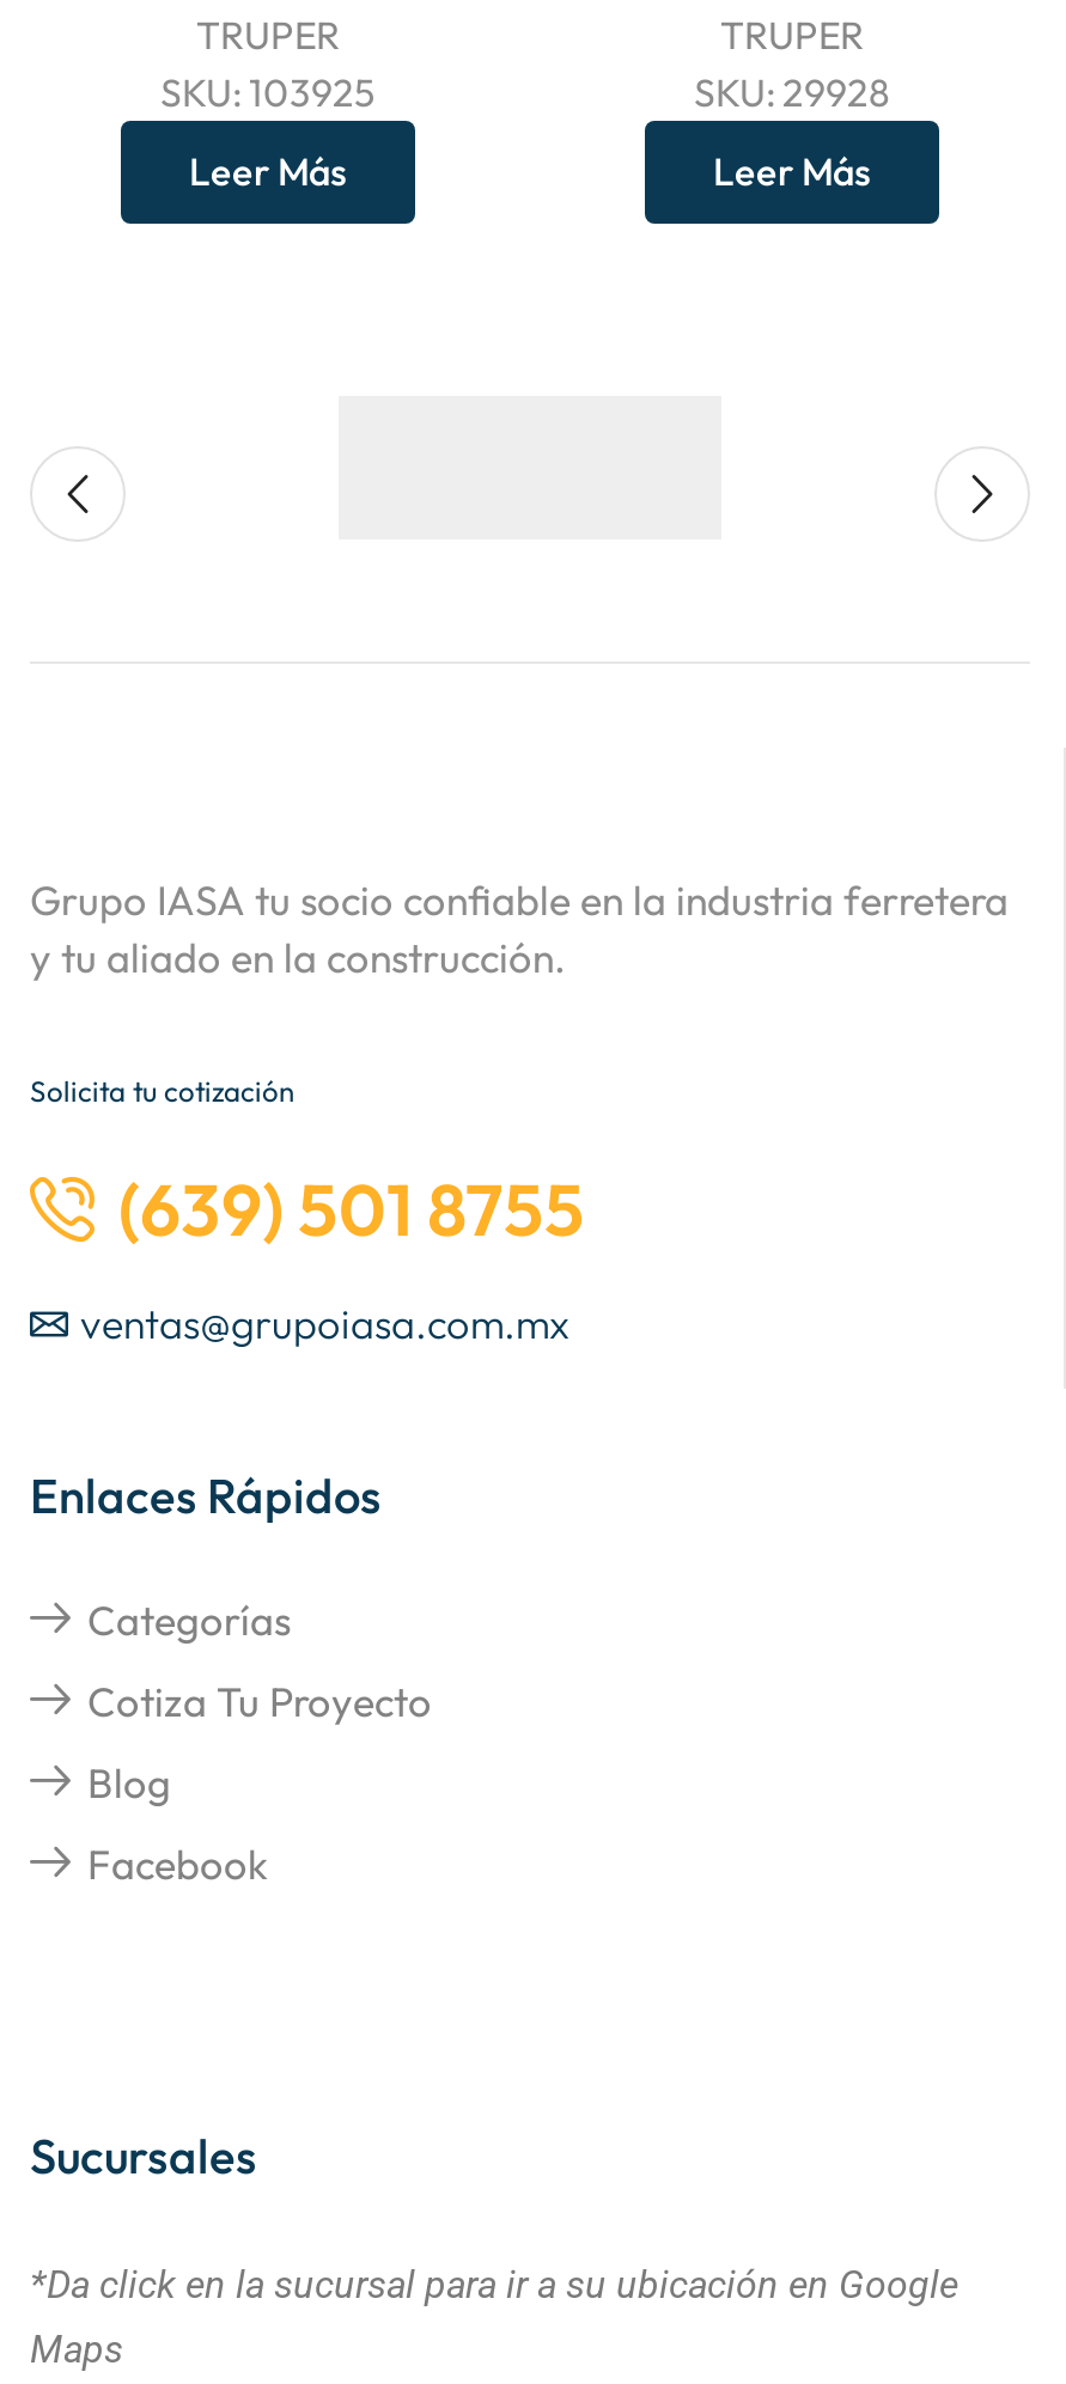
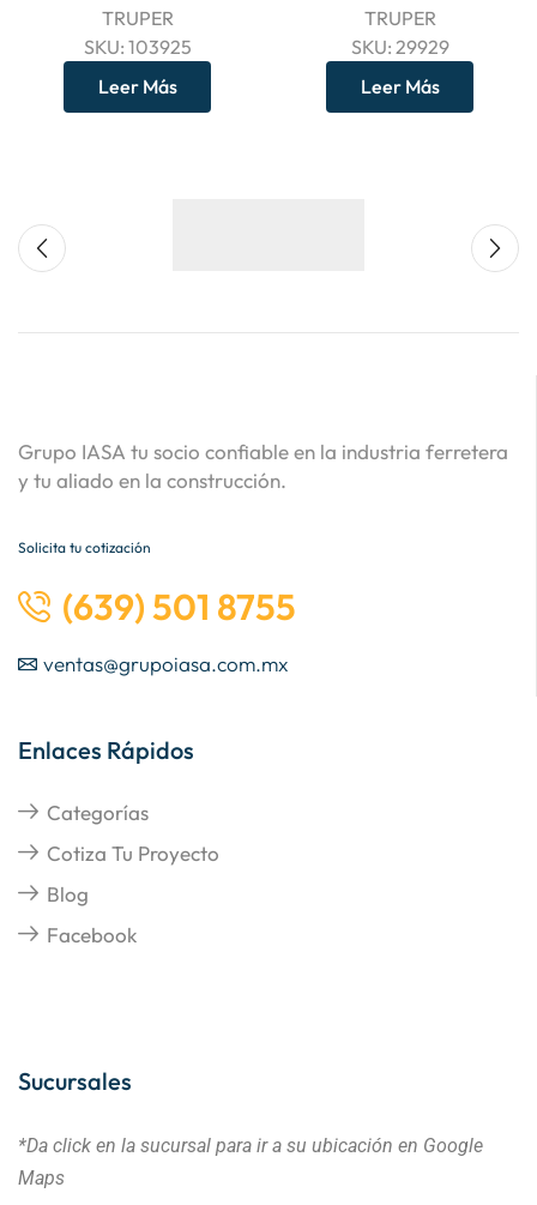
- SKU: 29928
+ SKU: 29929
